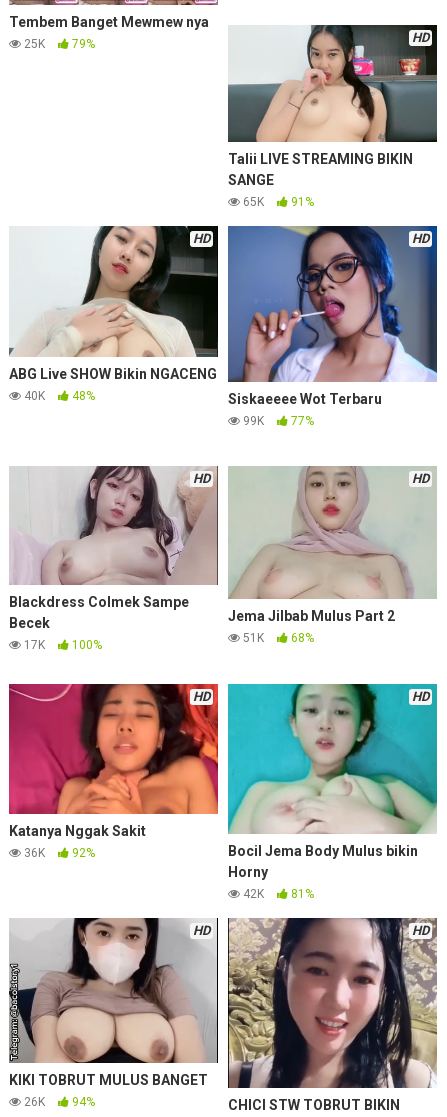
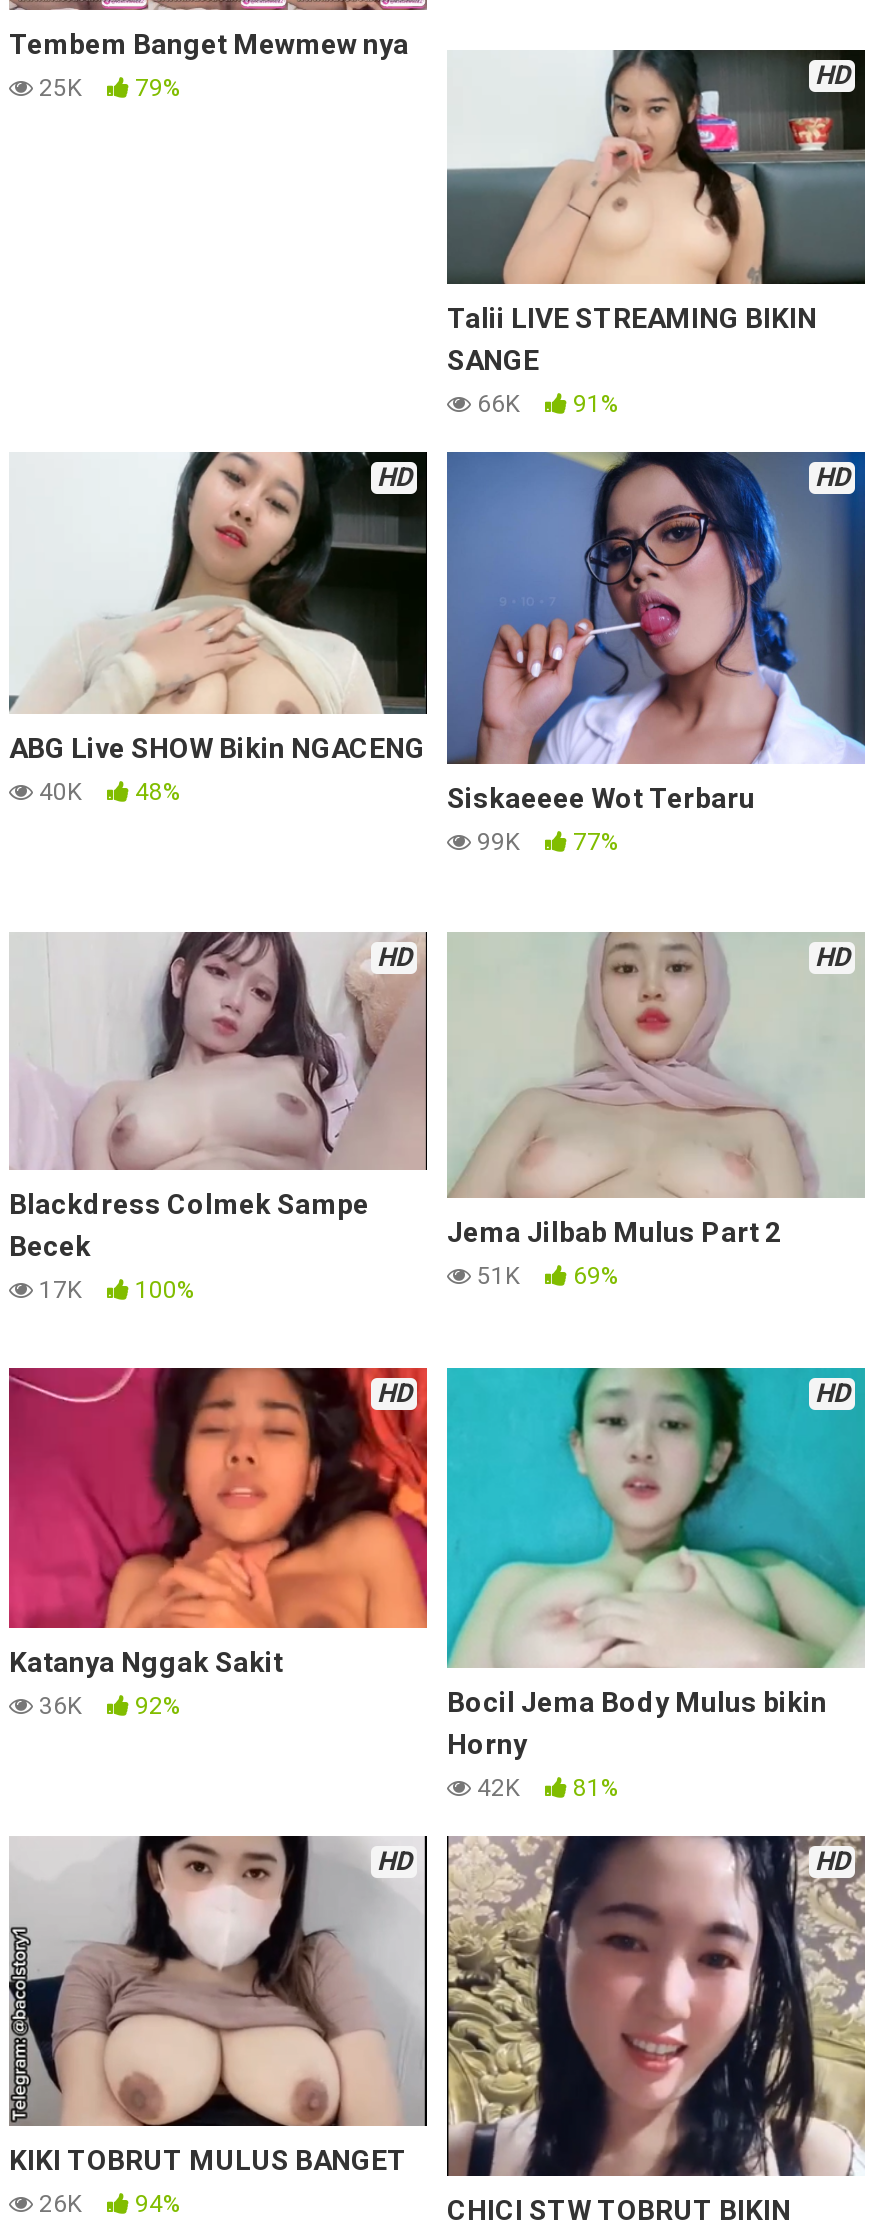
- 65K 91%
+ 66K 91%

- 51K 68%
+ 51K 69%
